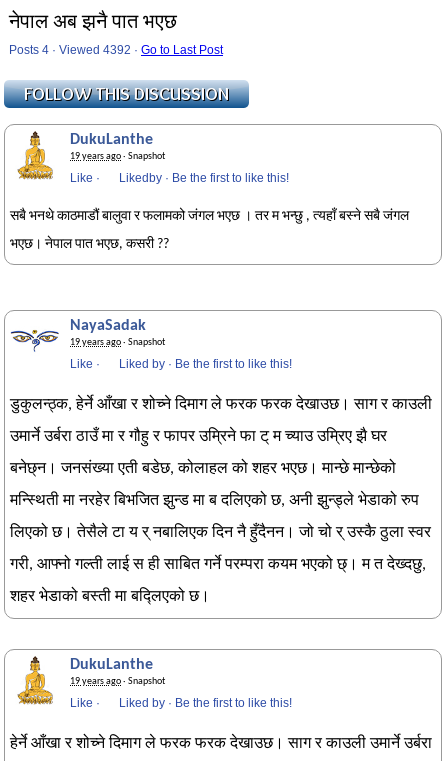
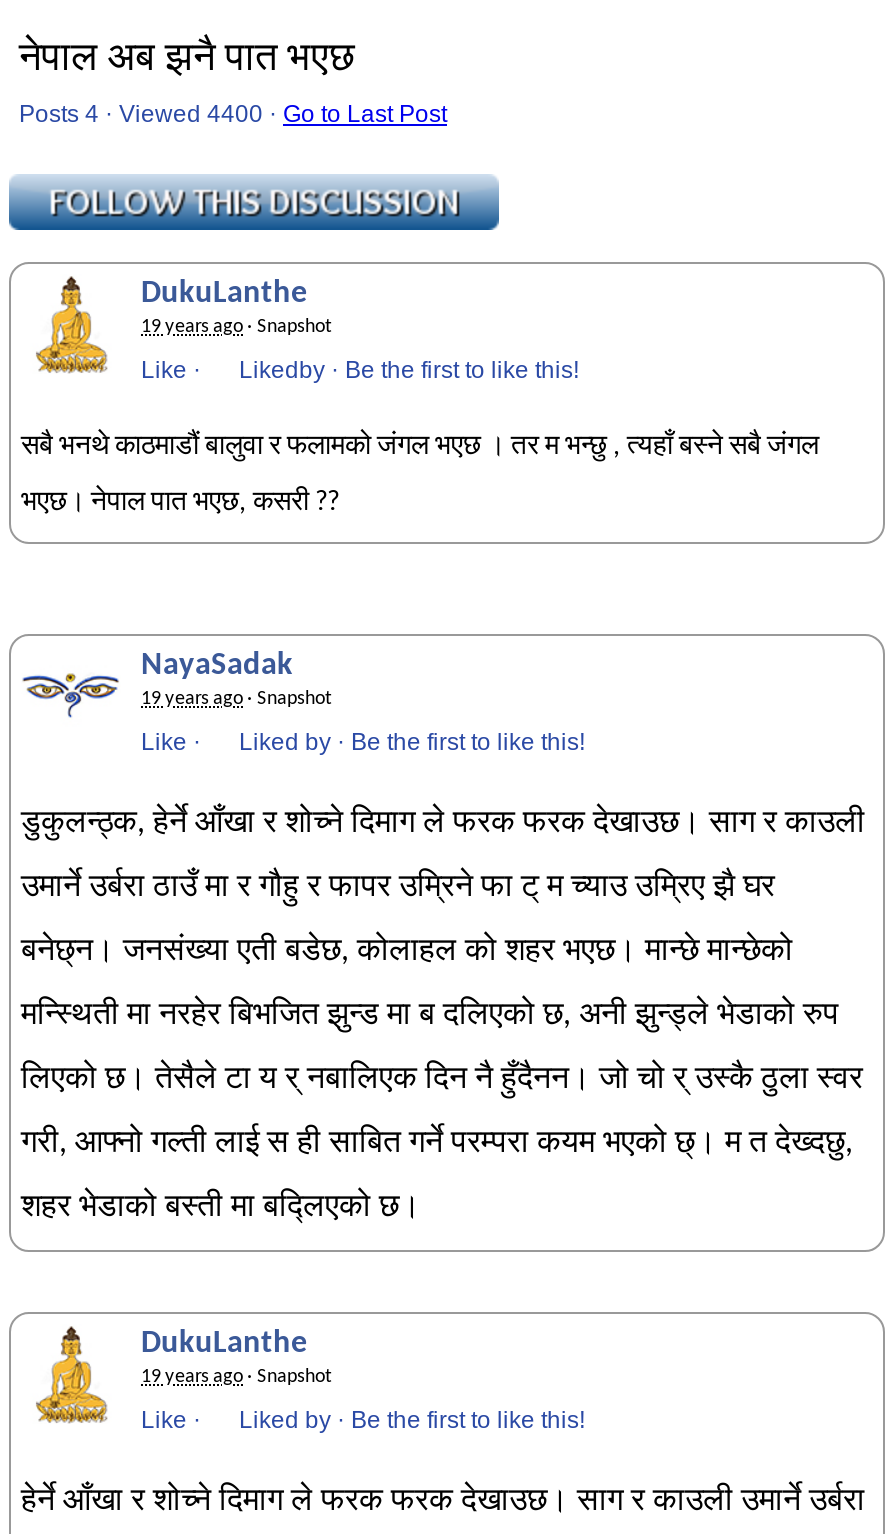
- Posts 4 · Viewed 4392 · Go to Last Post
+ Posts 4 · Viewed 4400 · Go to Last Post
